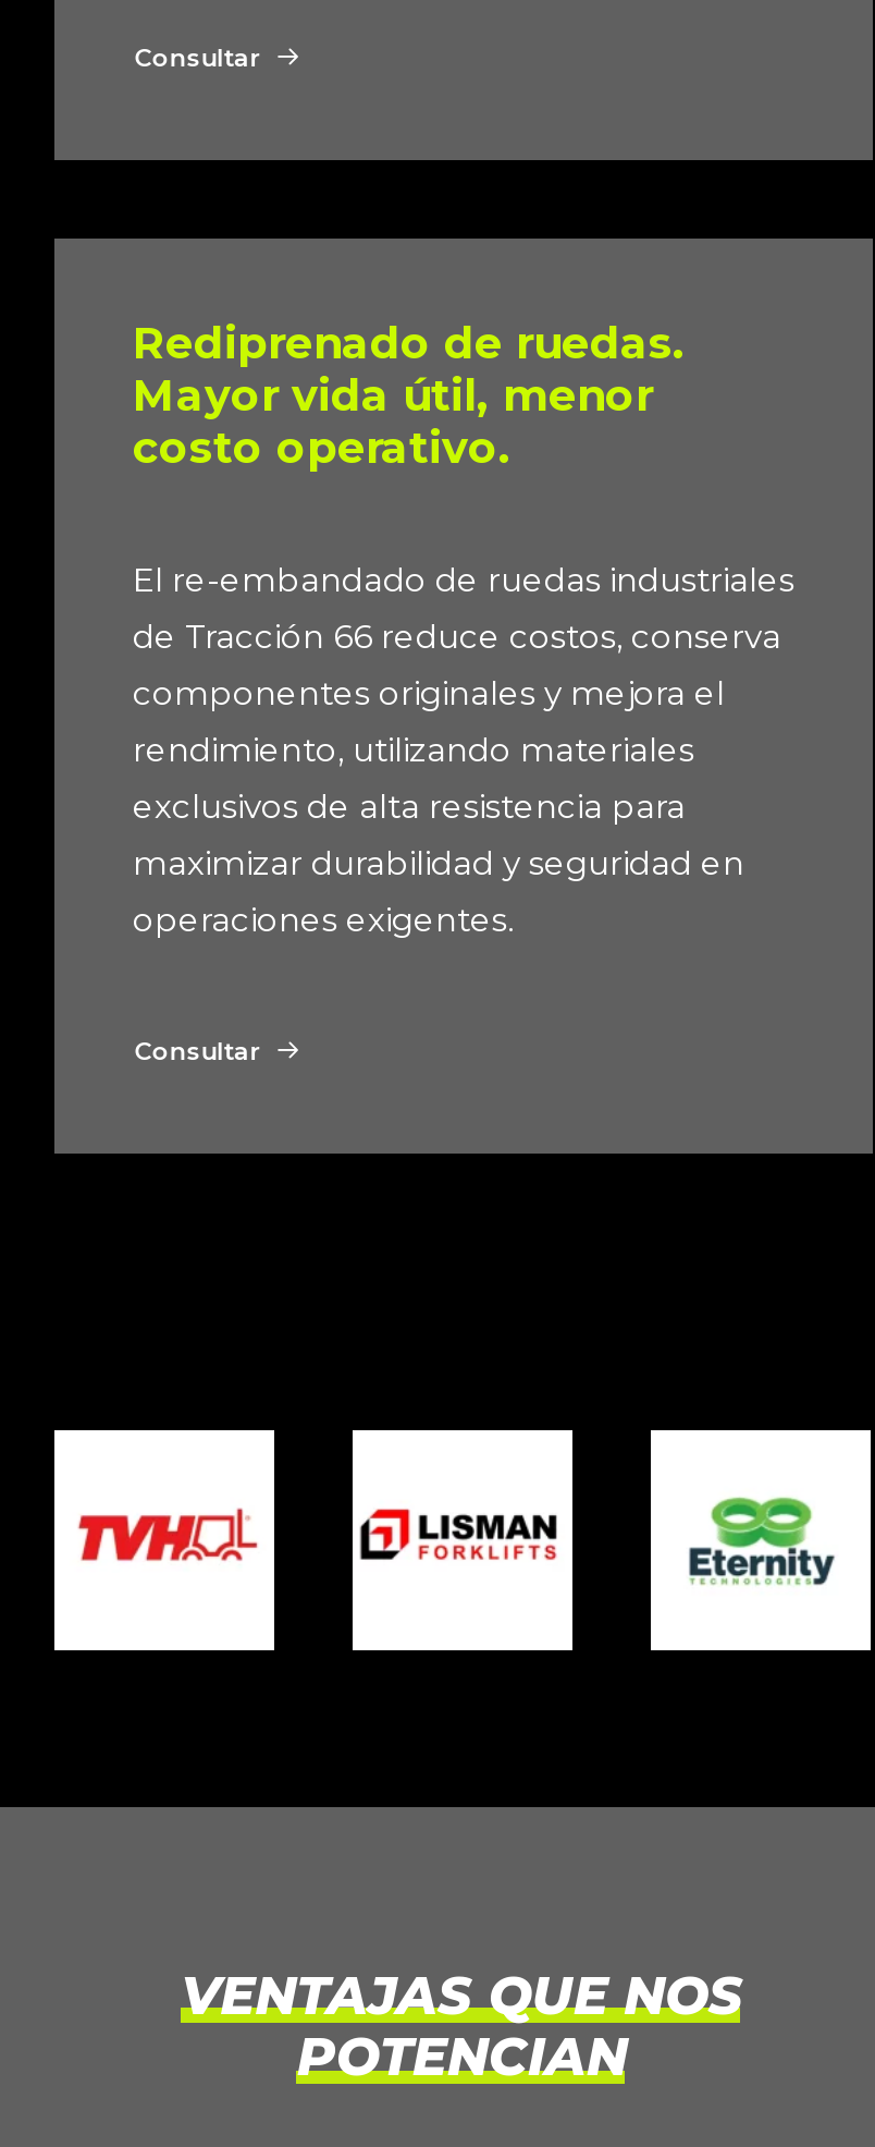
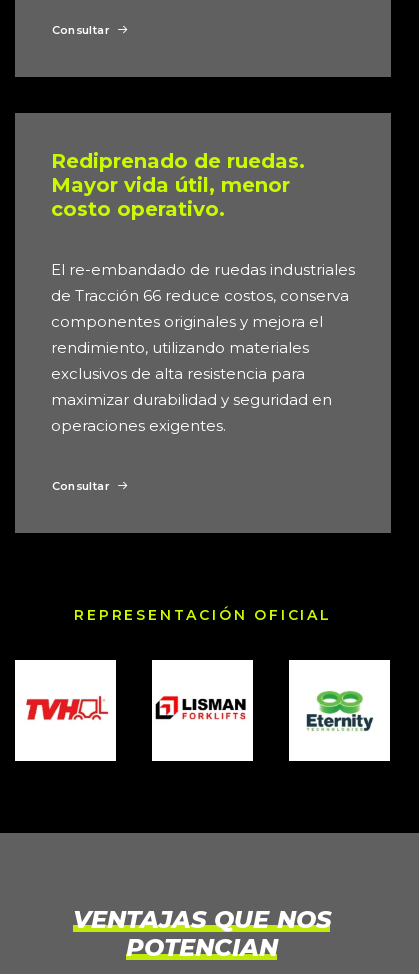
+ REPRESENTACIÓN OFICIAL
